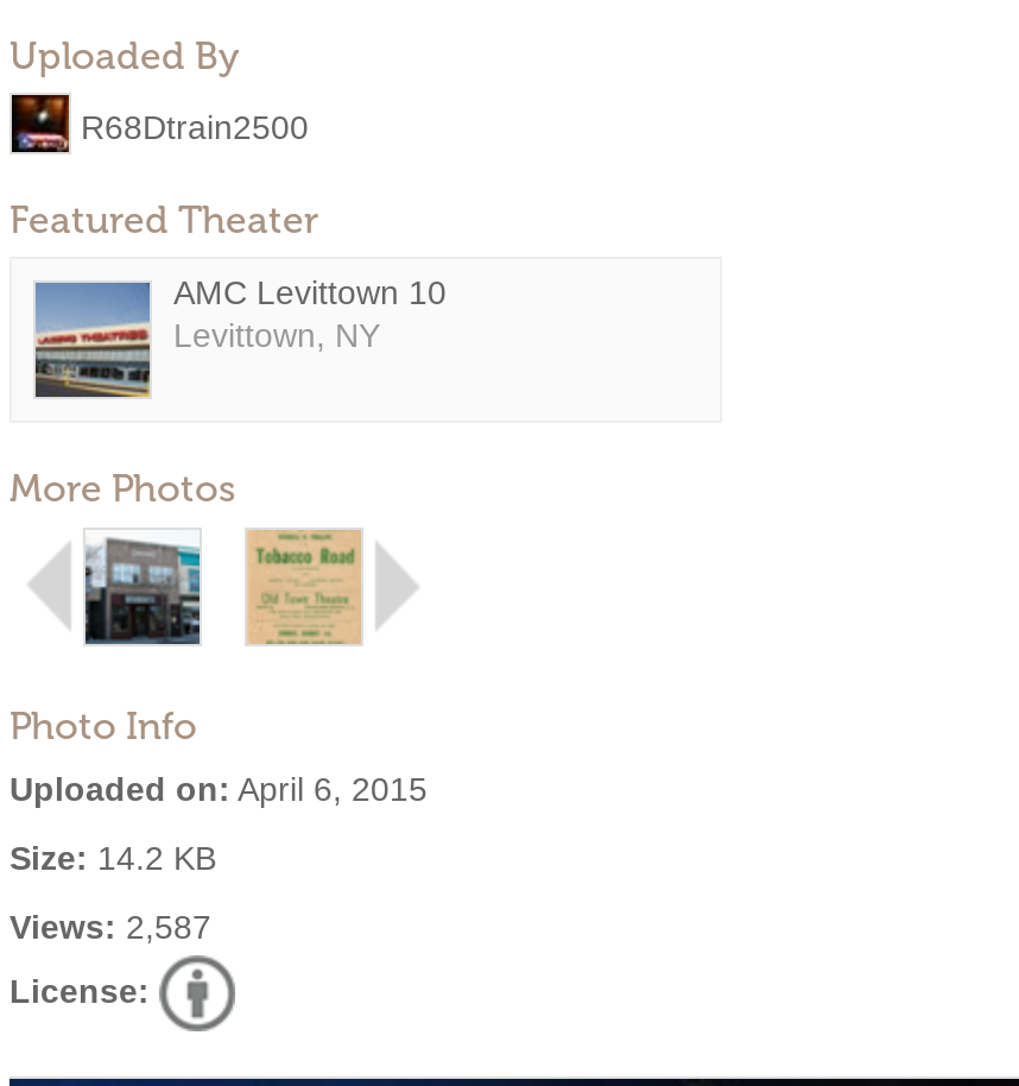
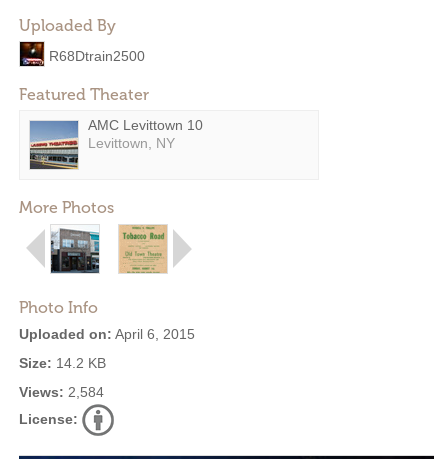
- Views: 2,587
+ Views: 2,584
